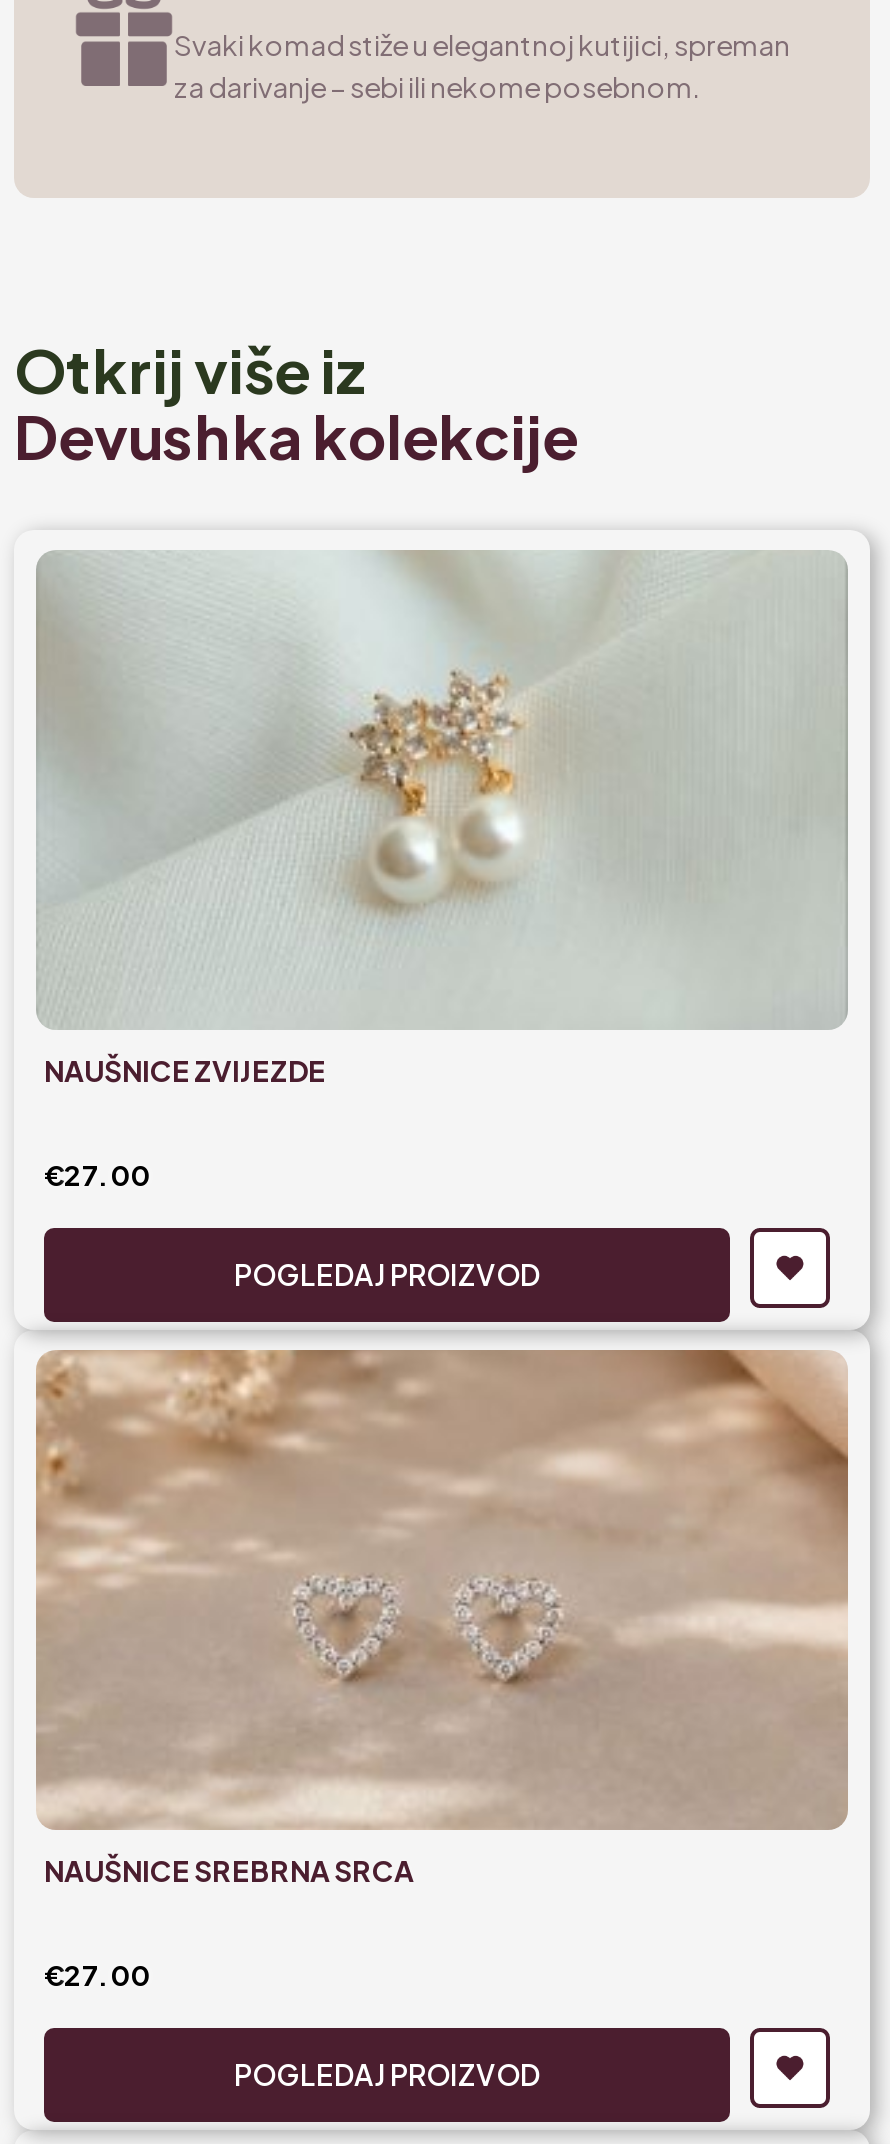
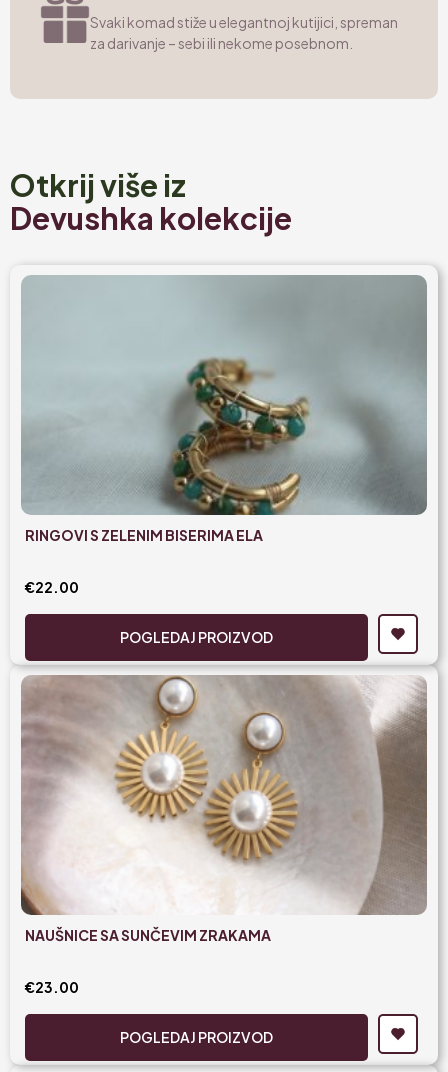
- [image]
- NAUŠNICE ZVIJEZDE
+ [image]
+ RINGOVI S ZELENIM BISERIMA ELA

- €27.00
+ €22.00

- [image]
- NAUŠNICE SREBRNA SRCA
+ [image]
+ NAUŠNICE SA SUNČEVIM ZRAKAMA

- €27.00
+ €23.00
